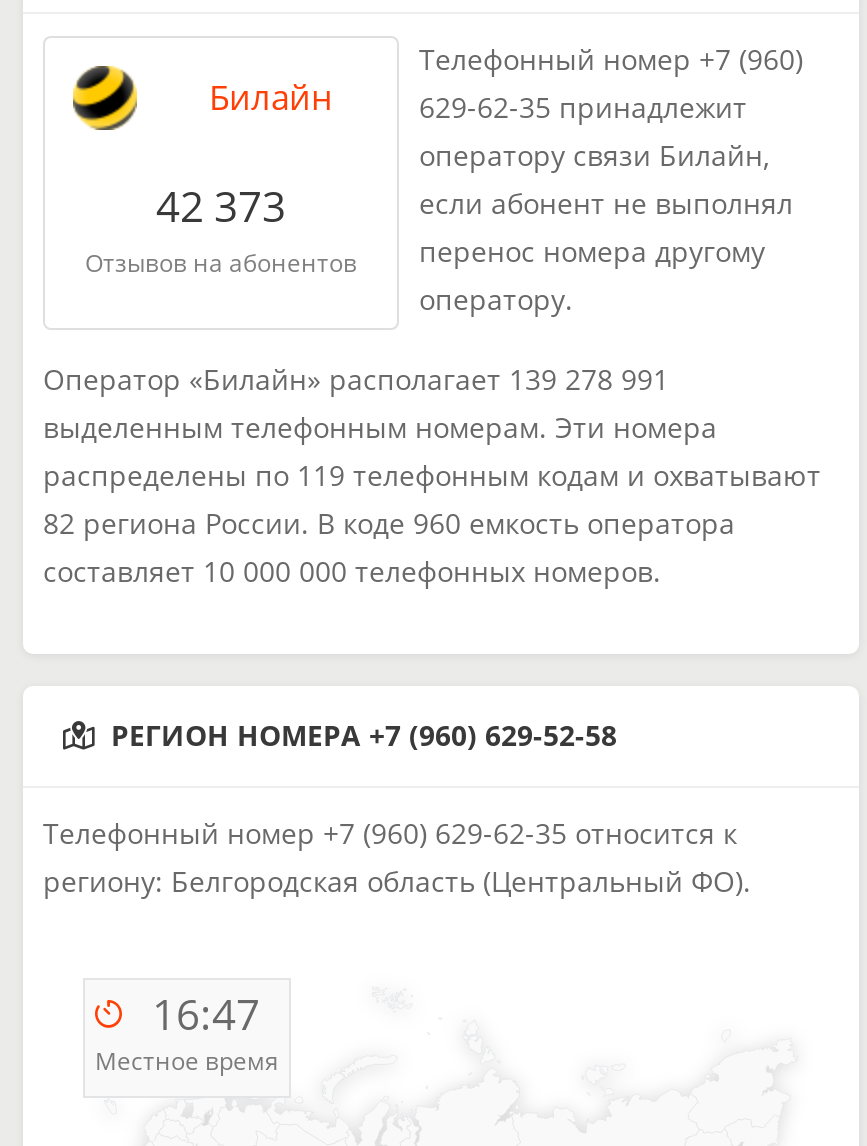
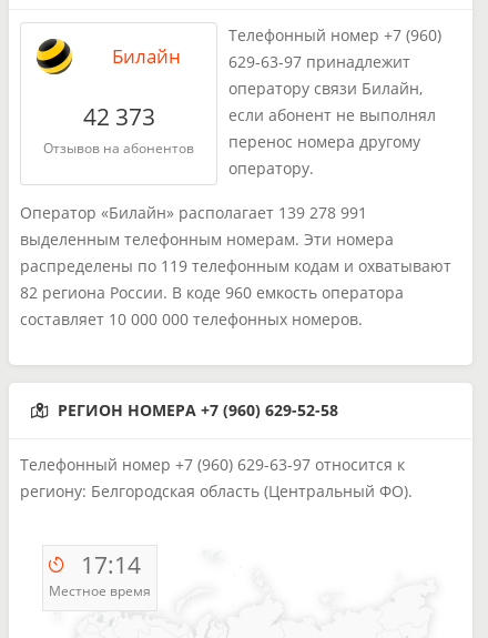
- 629-62-35 принадлежит
+ 629-63-97 принадлежит

- Телефонный номер +7 (960) 629-62-35 относится к
+ Телефонный номер +7 (960) 629-63-97 относится к

- 16:47
+ 17:14
